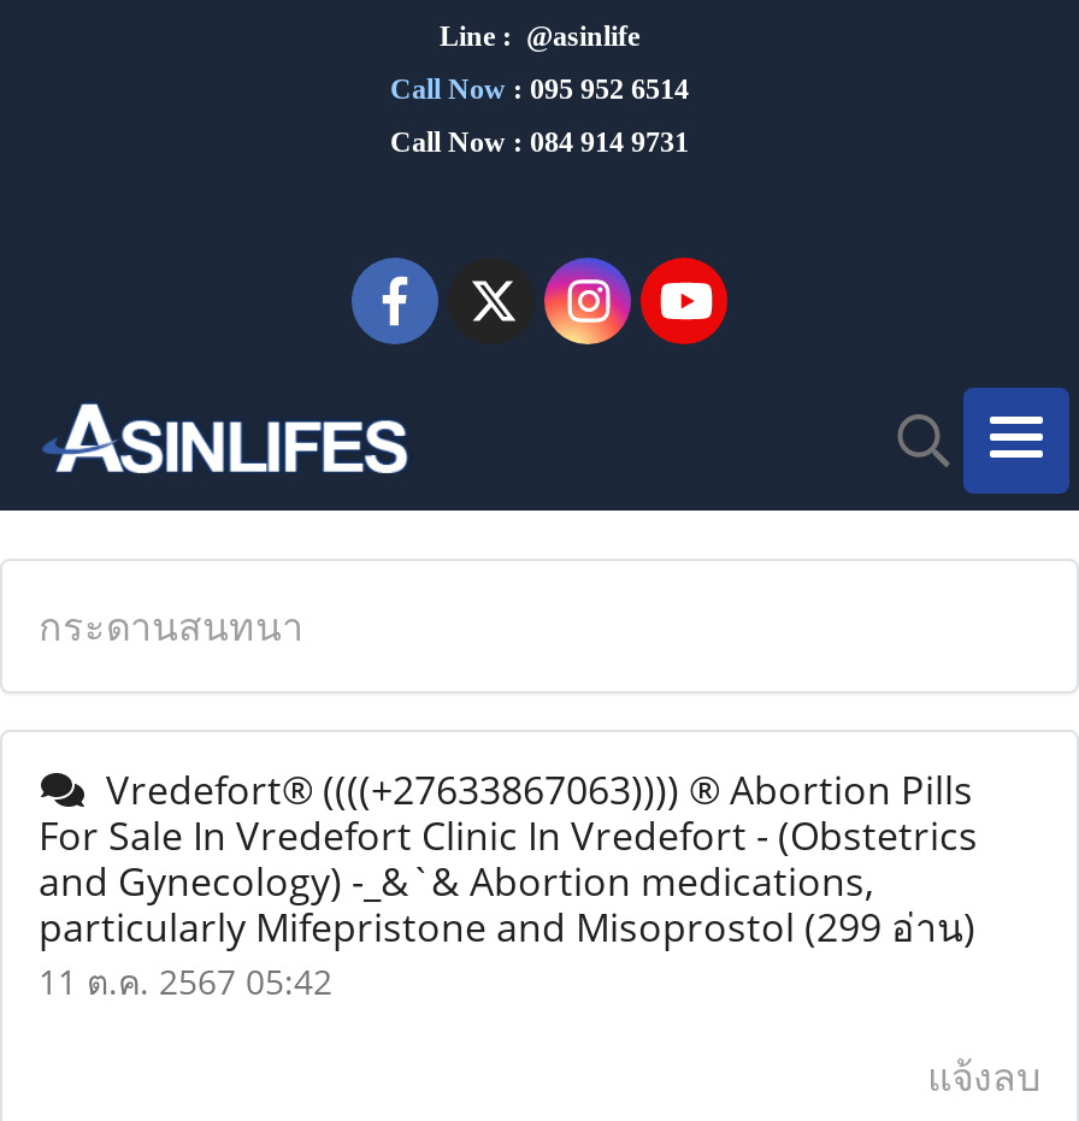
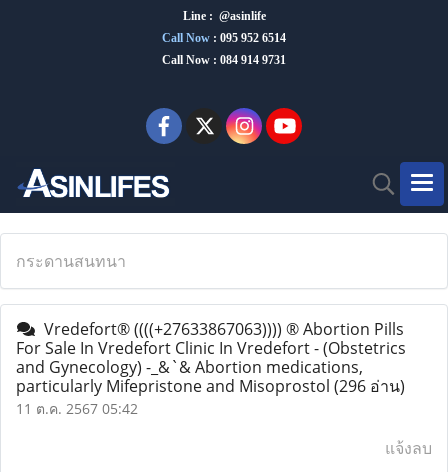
- particularly Mifepristone and Misoprostol (299 อ่าน)
+ particularly Mifepristone and Misoprostol (296 อ่าน)
